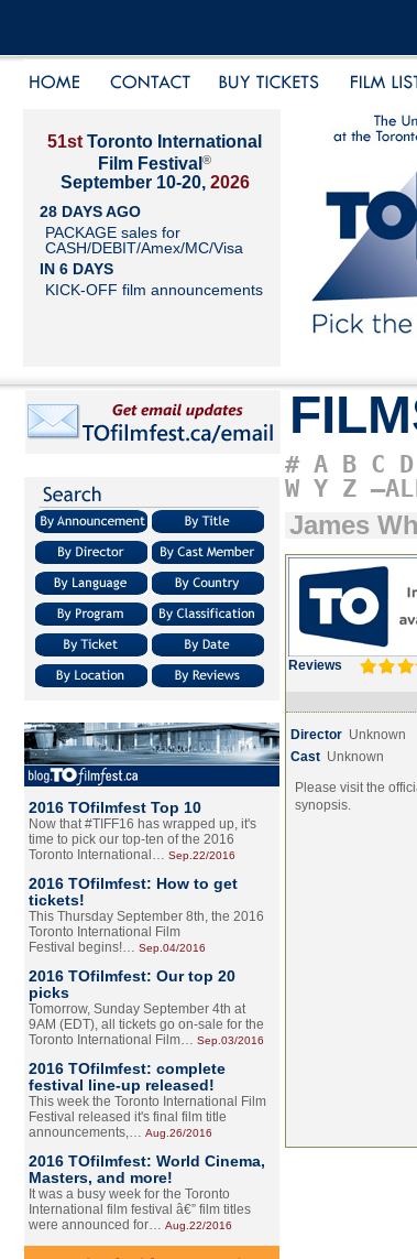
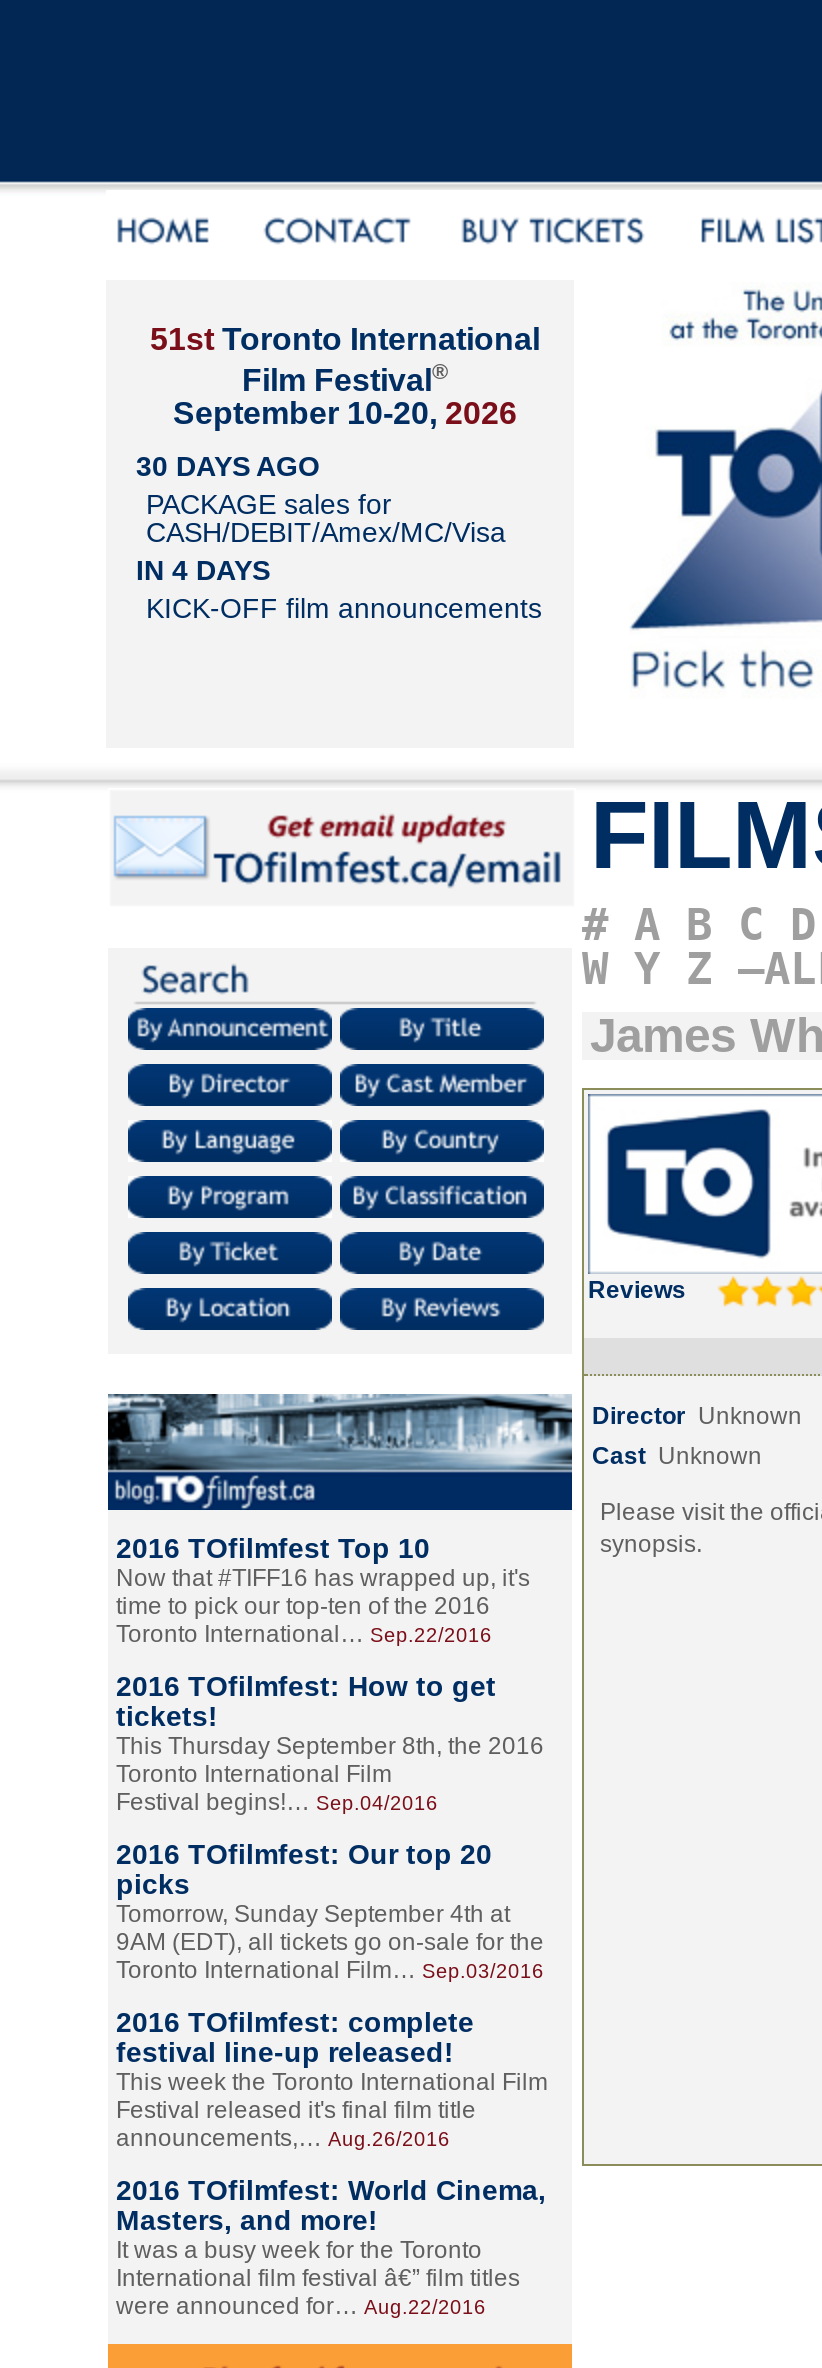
- 28 DAYS AGO
+ 30 DAYS AGO

- IN 6 DAYS
+ IN 4 DAYS
